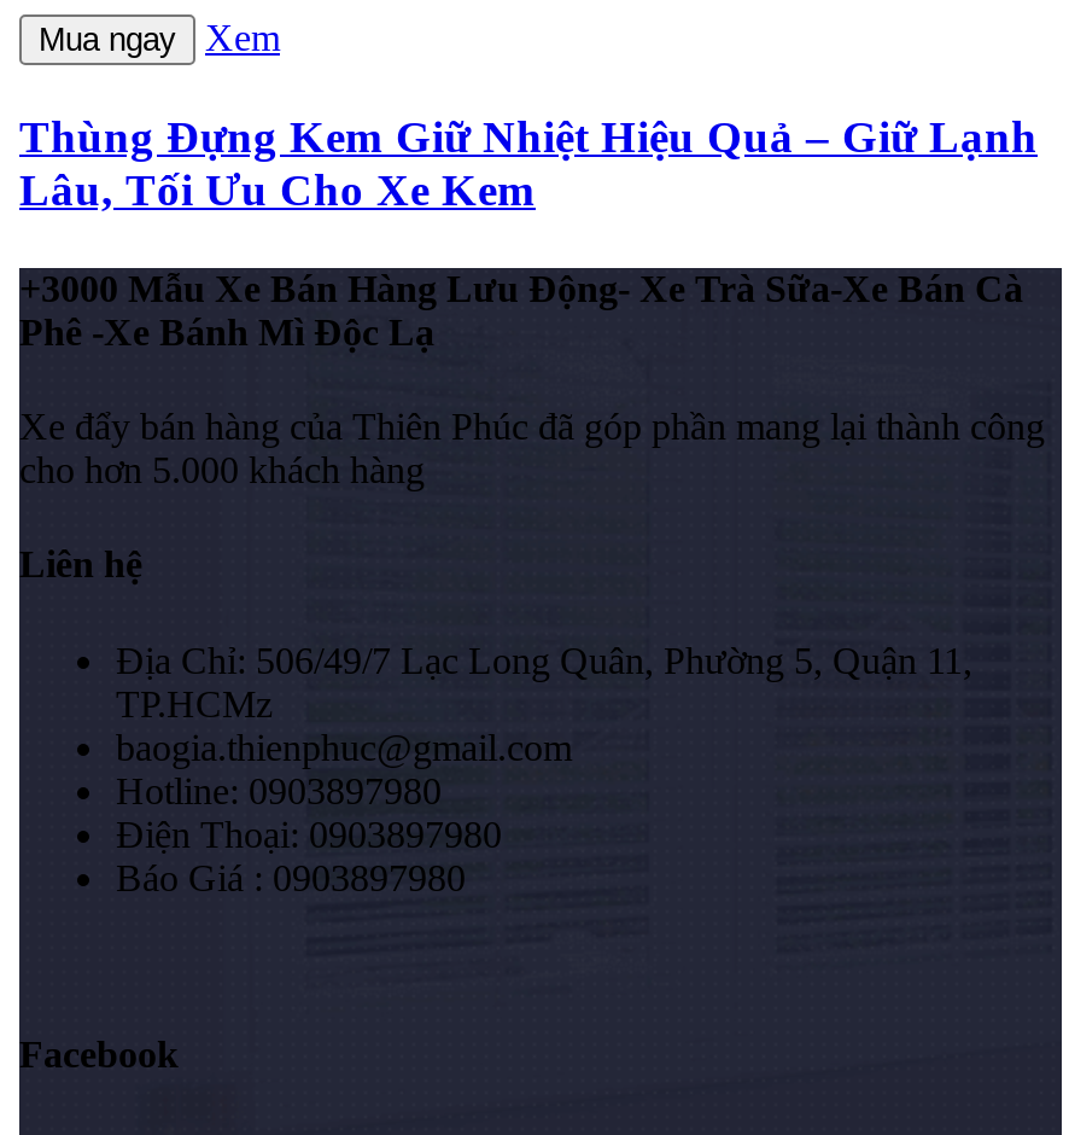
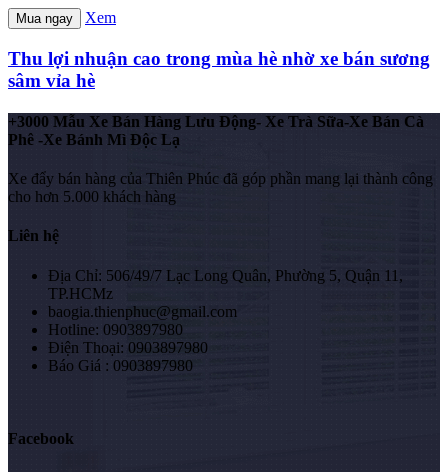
- Thùng Đựng Kem Giữ Nhiệt Hiệu Quả – Giữ Lạnh
- Lâu, Tối Ưu Cho Xe Kem
+ Thu lợi nhuận cao trong mùa hè nhờ xe bán sương
+ sâm vỉa hè
